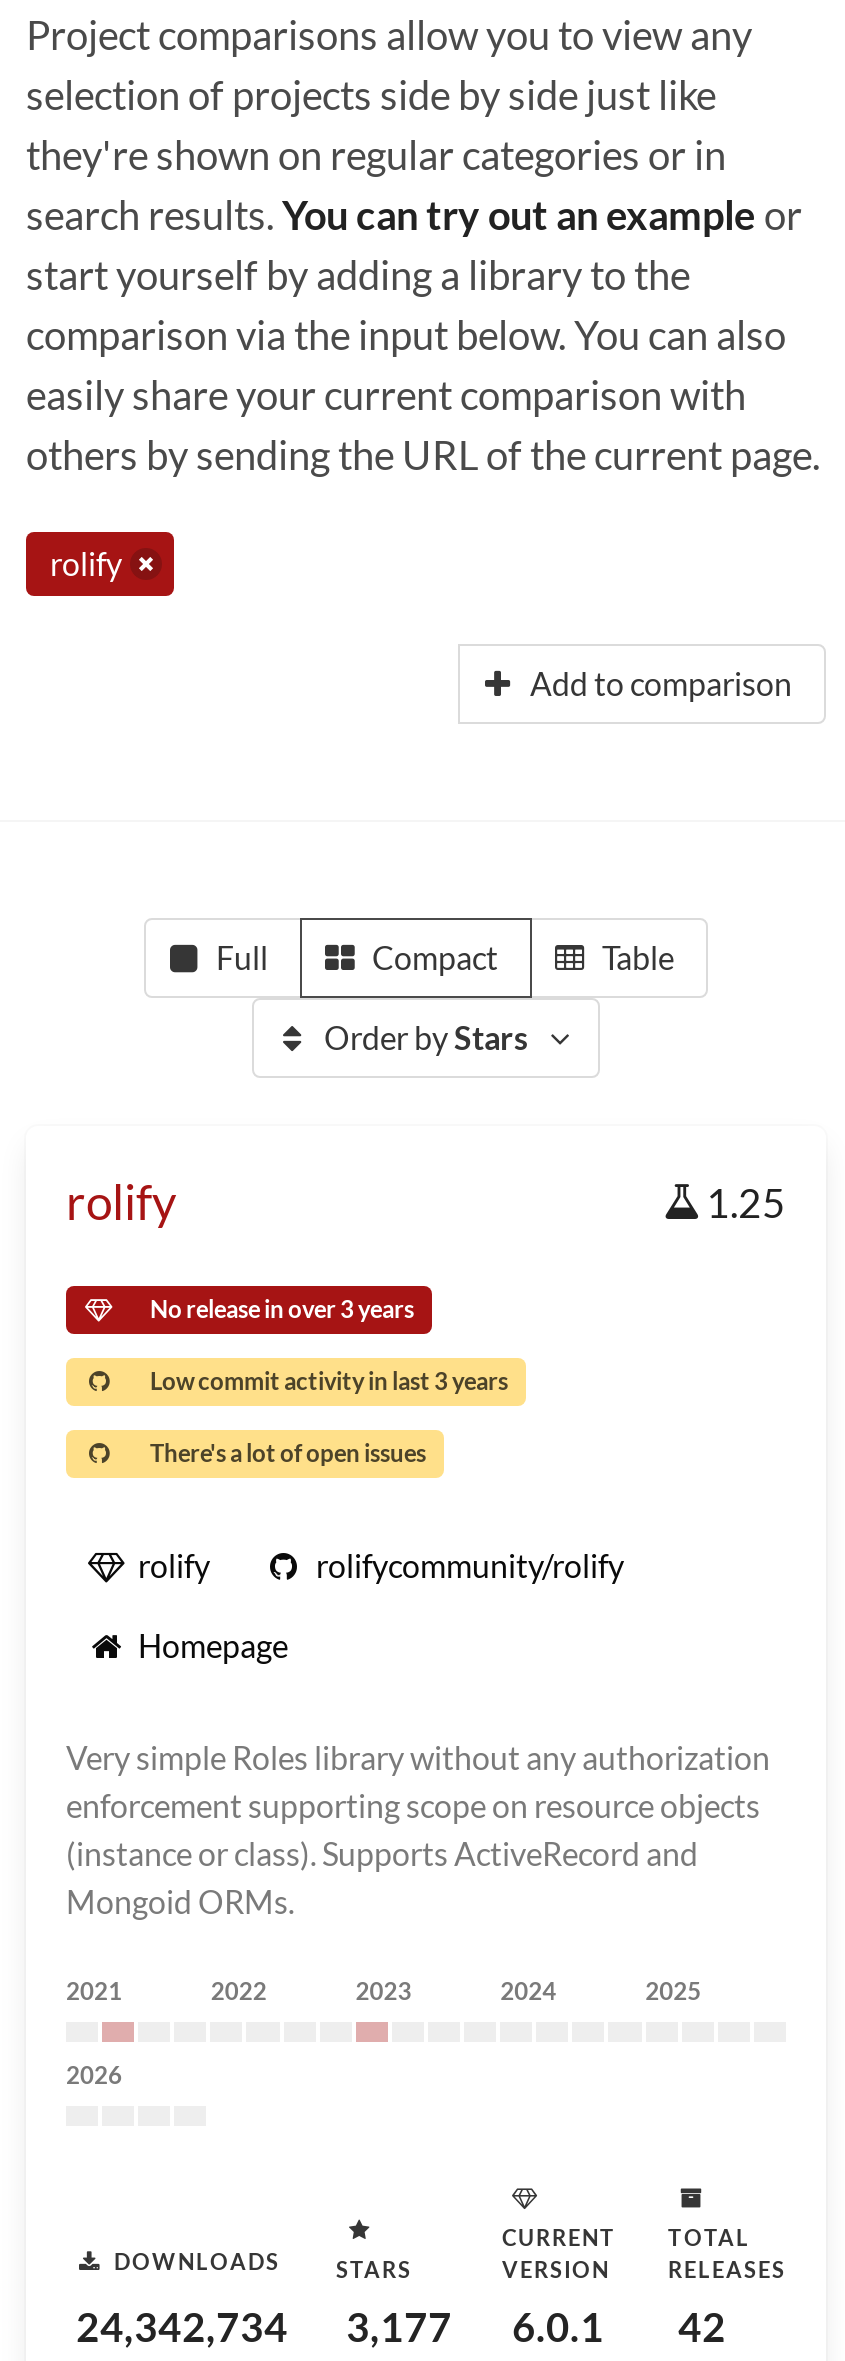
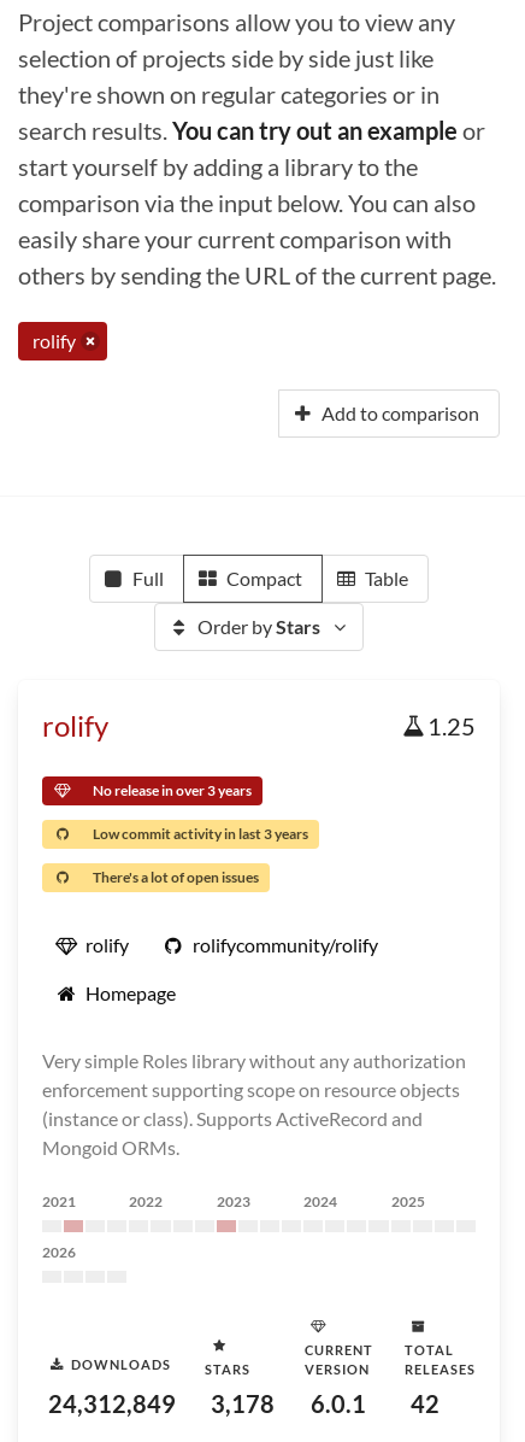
- 24,342,734
+ 24,312,849

- 3,177
+ 3,178
